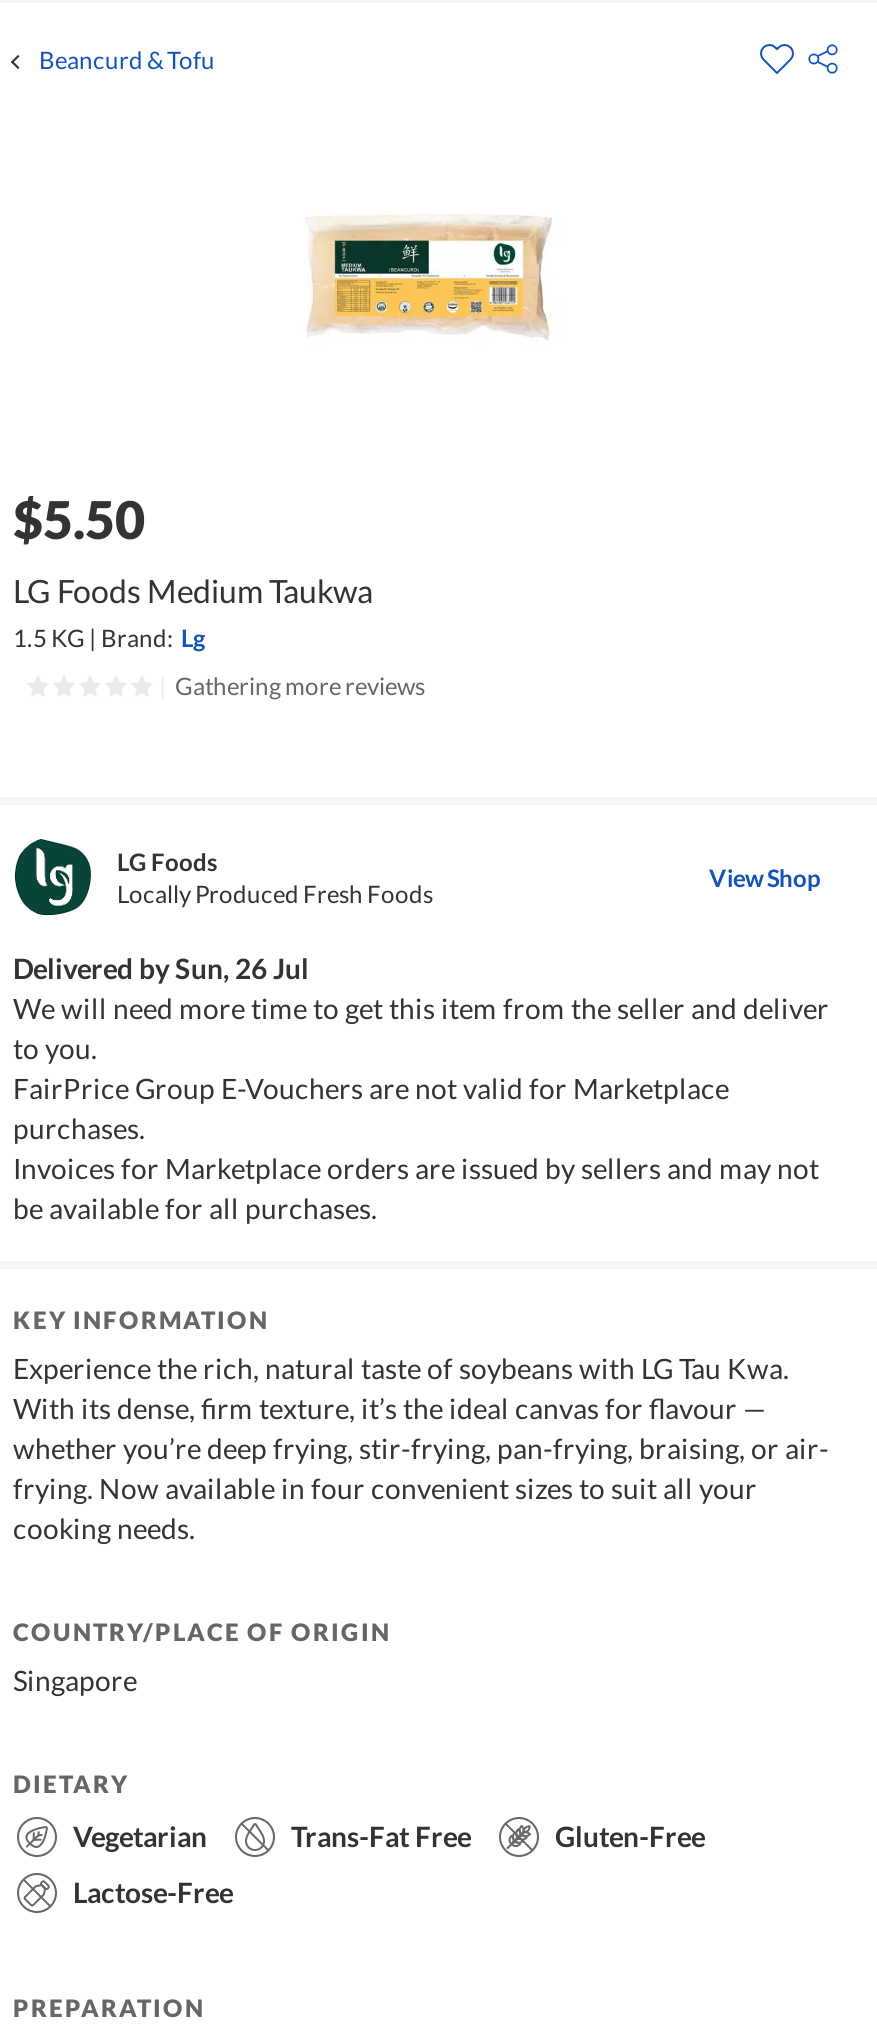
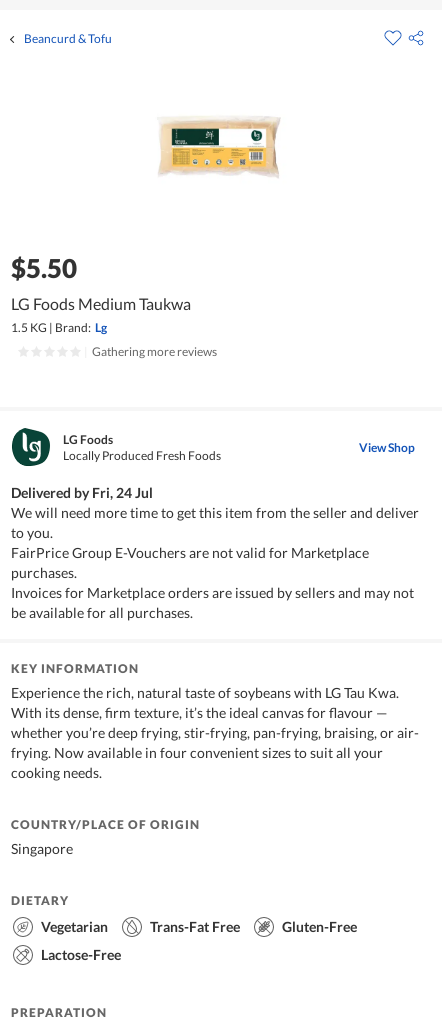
- Delivered by Sun, 26 Jul
+ Delivered by Fri, 24 Jul
